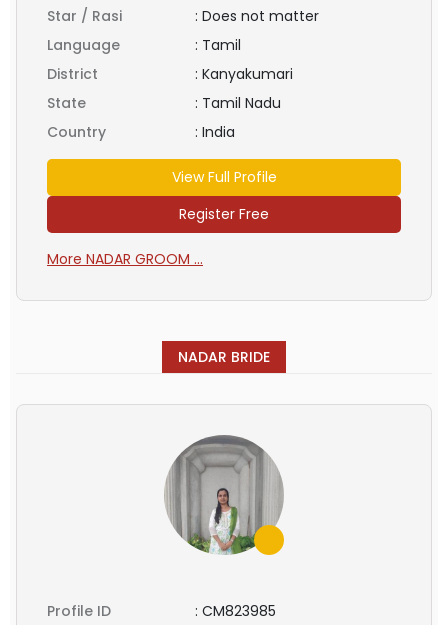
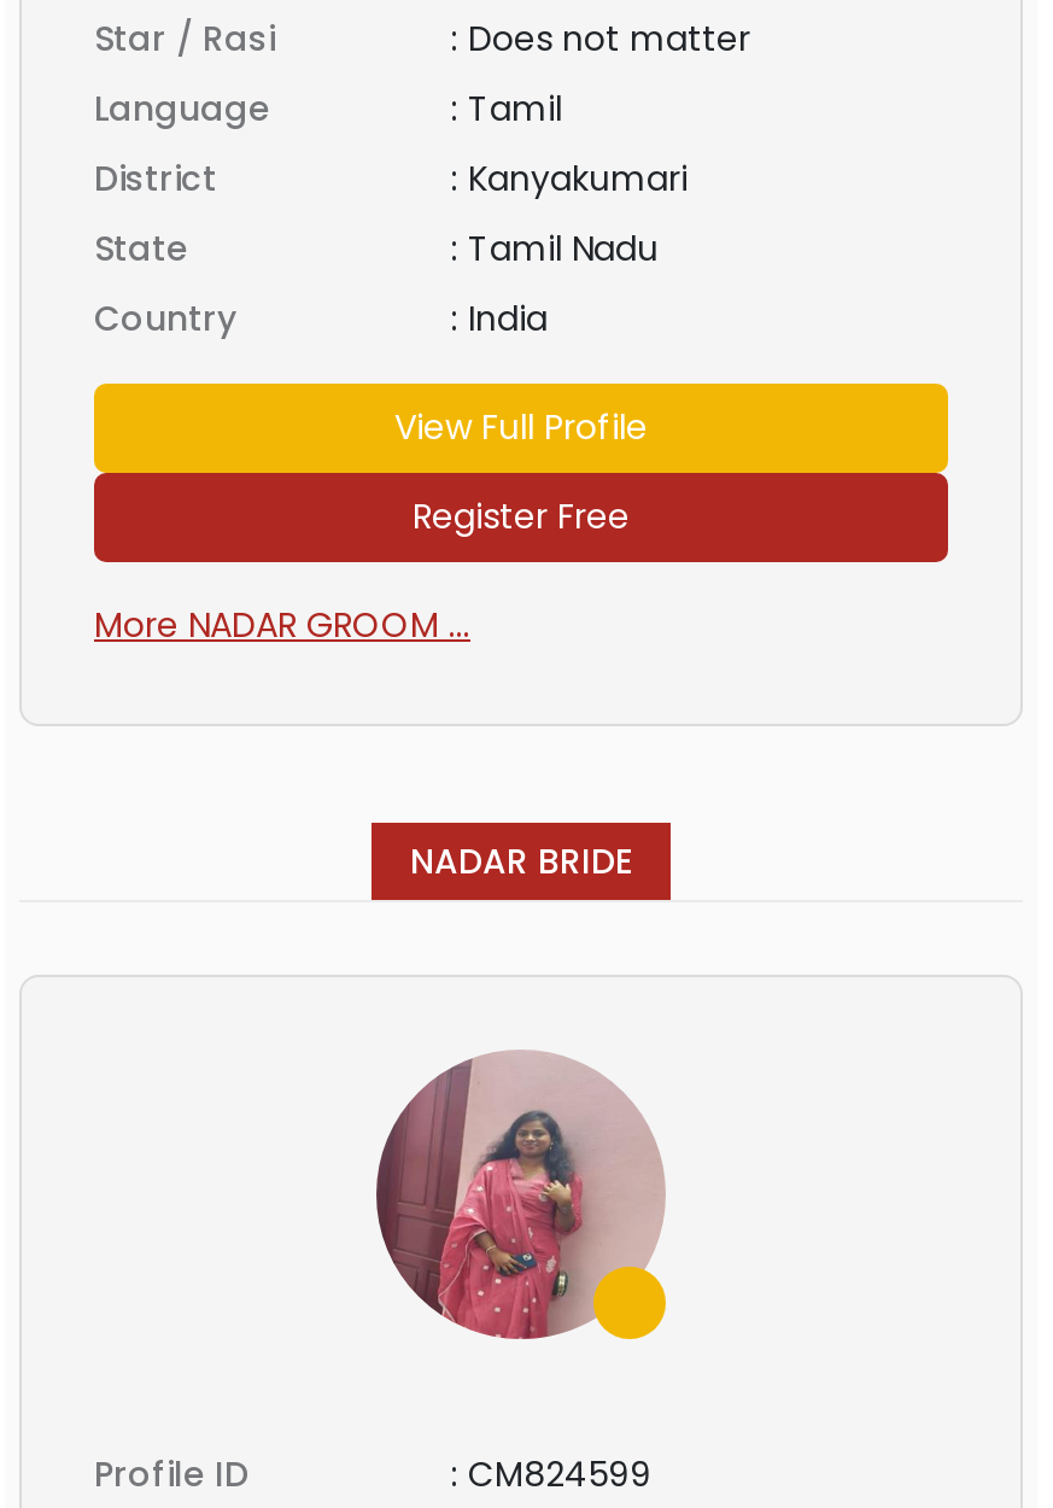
- [image]
+ [image]

- : CM823985
+ : CM824599
